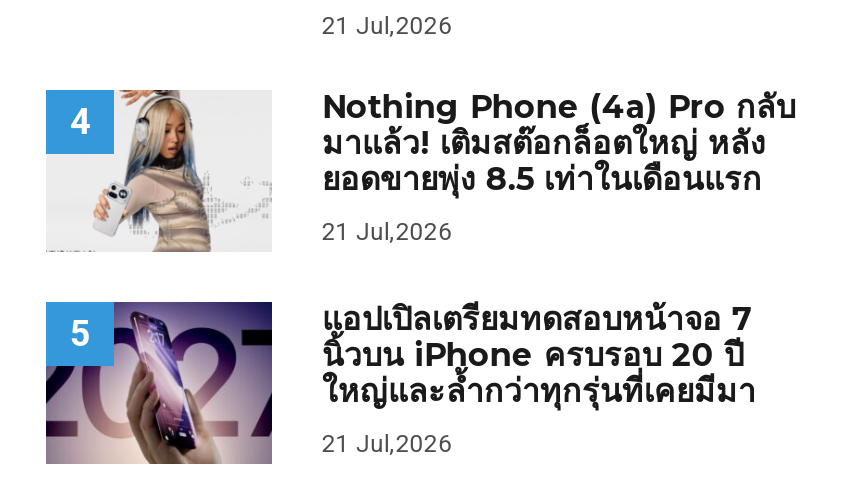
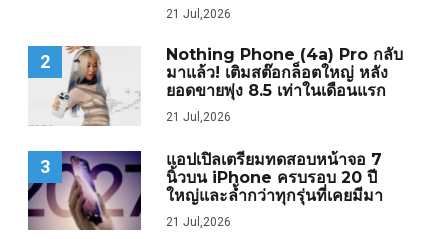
- 4
+ 2

- 5
+ 3
